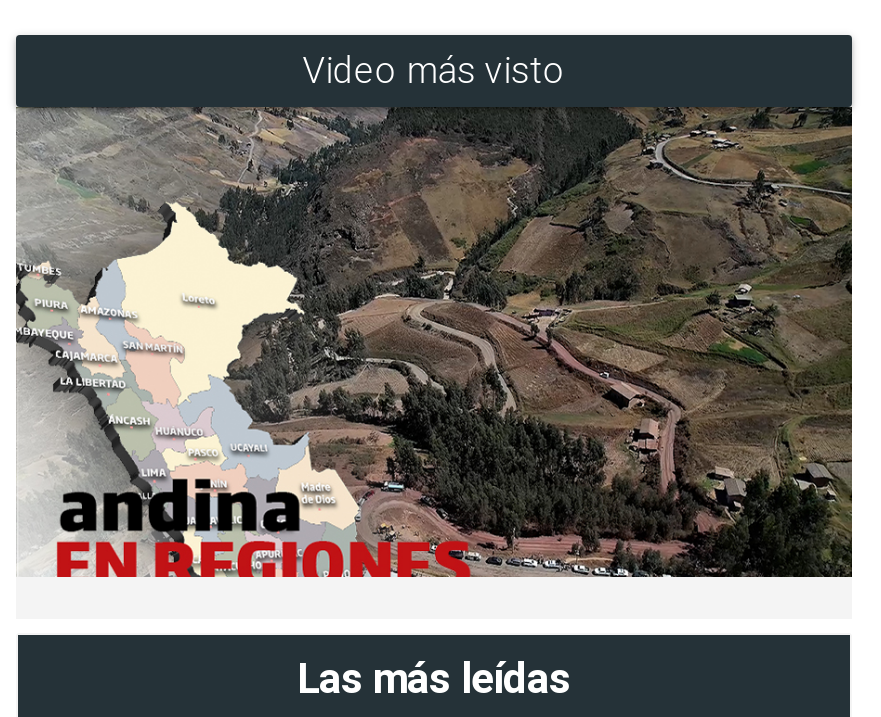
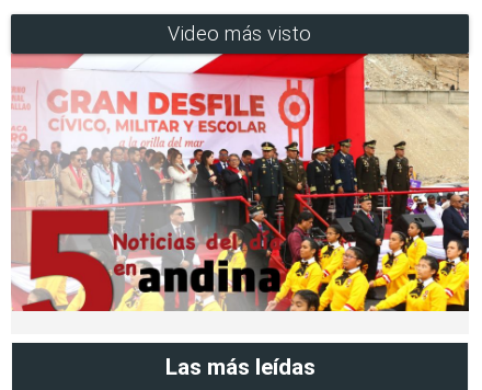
- [image]
+ [image]
